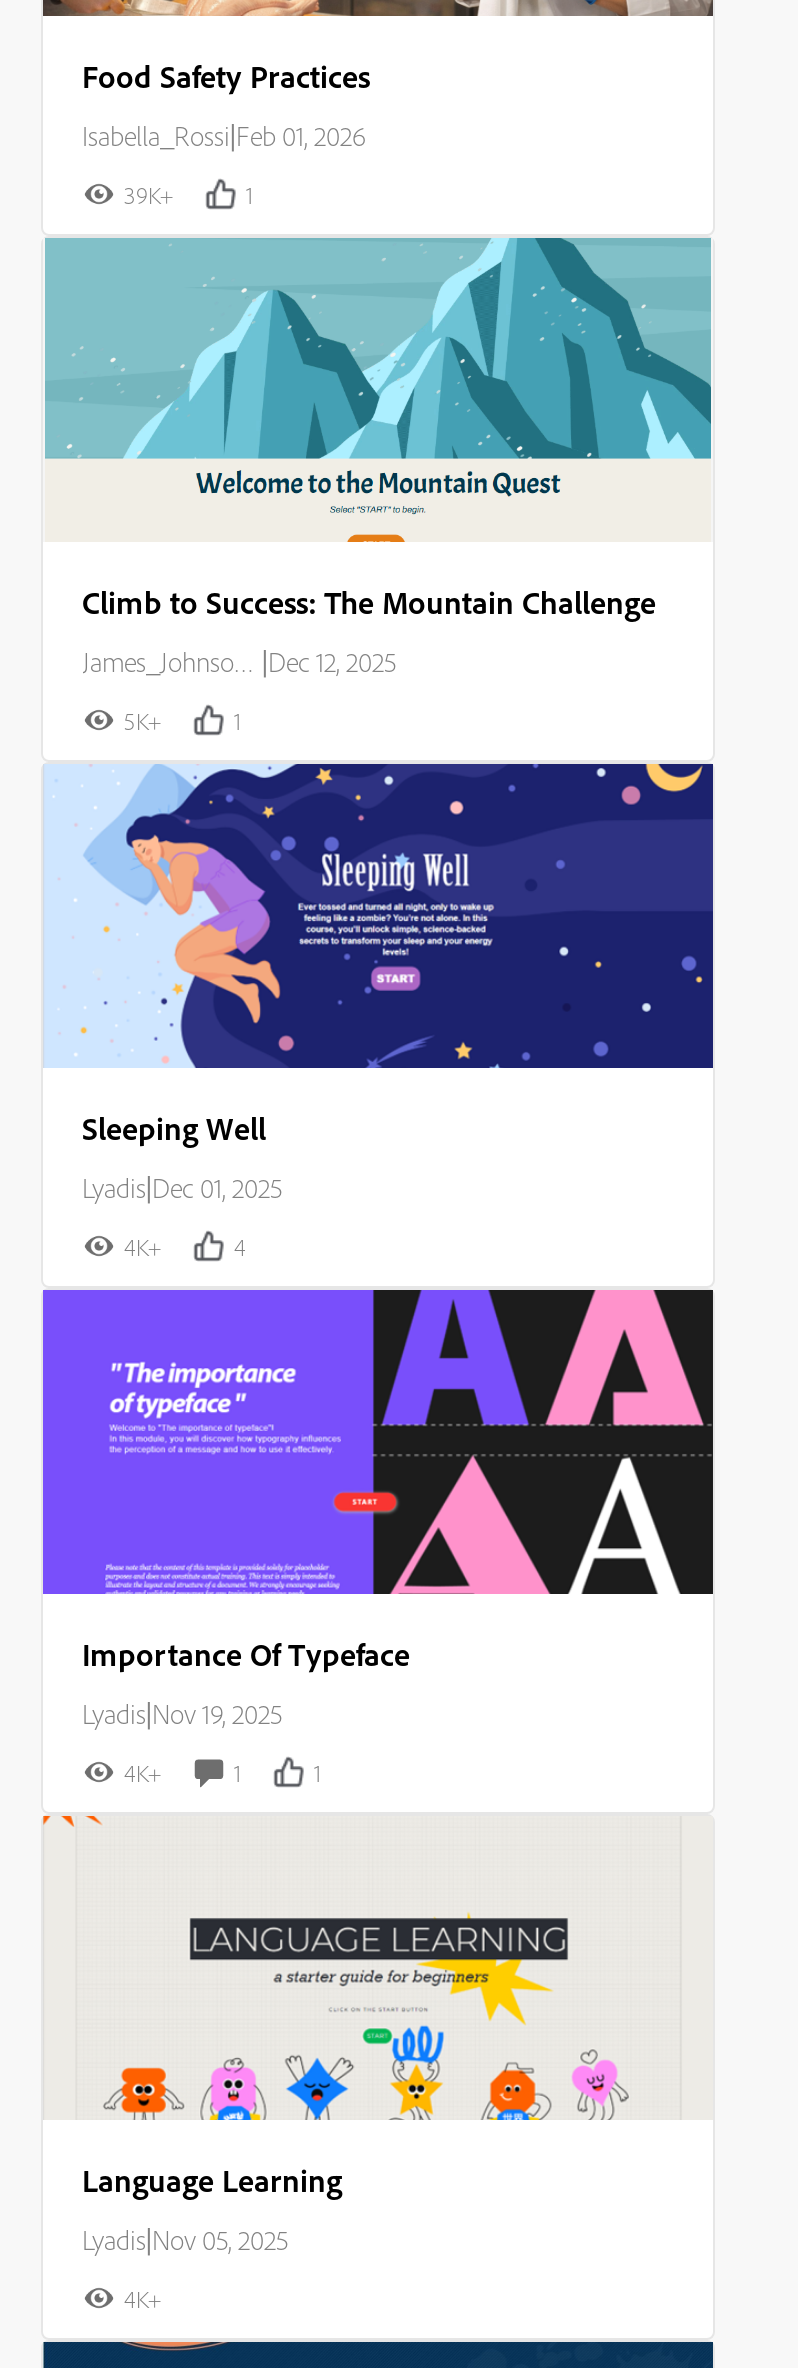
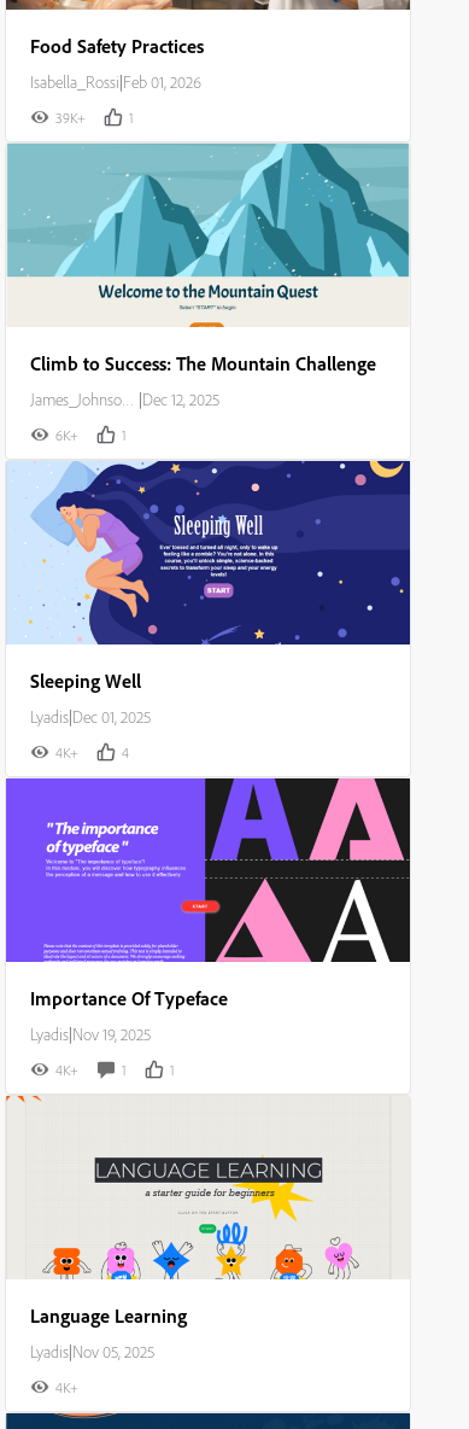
- 5K+
+ 6K+
